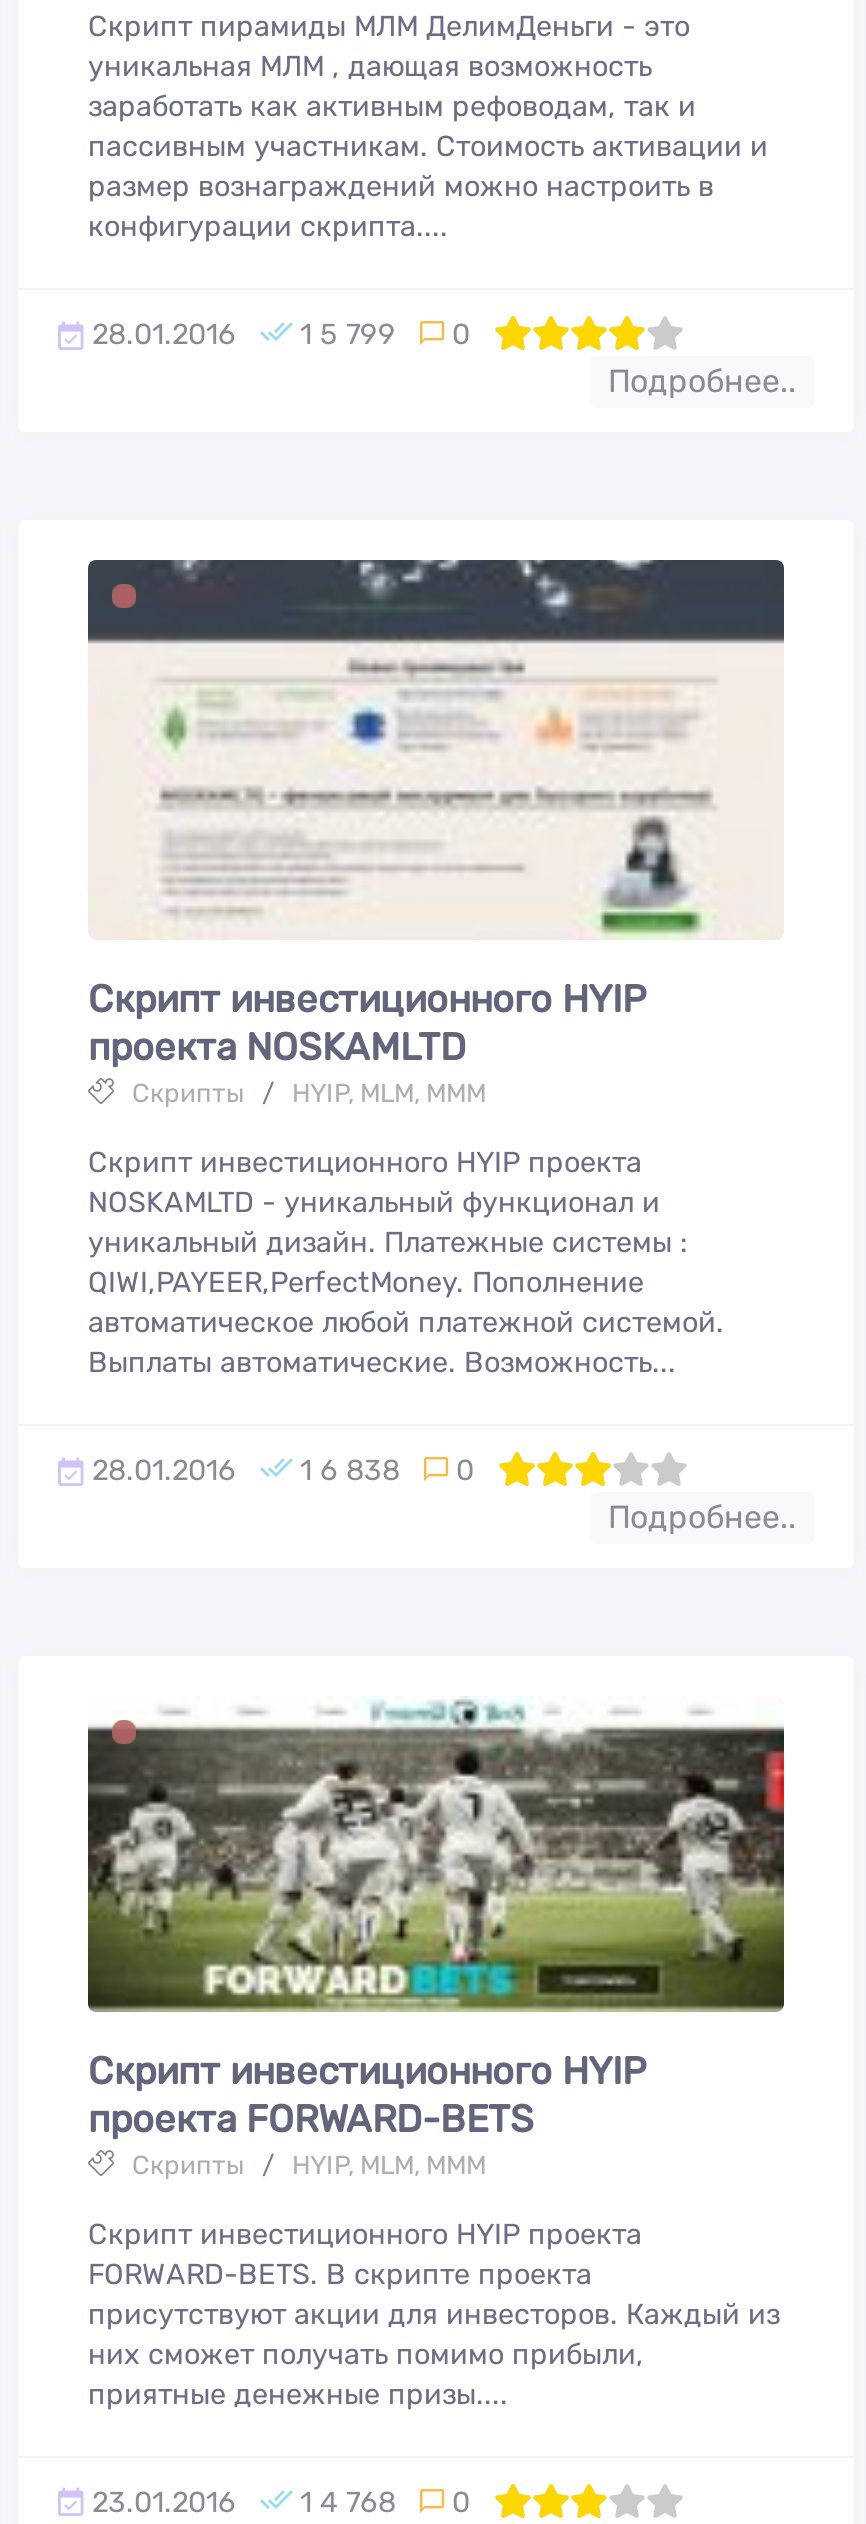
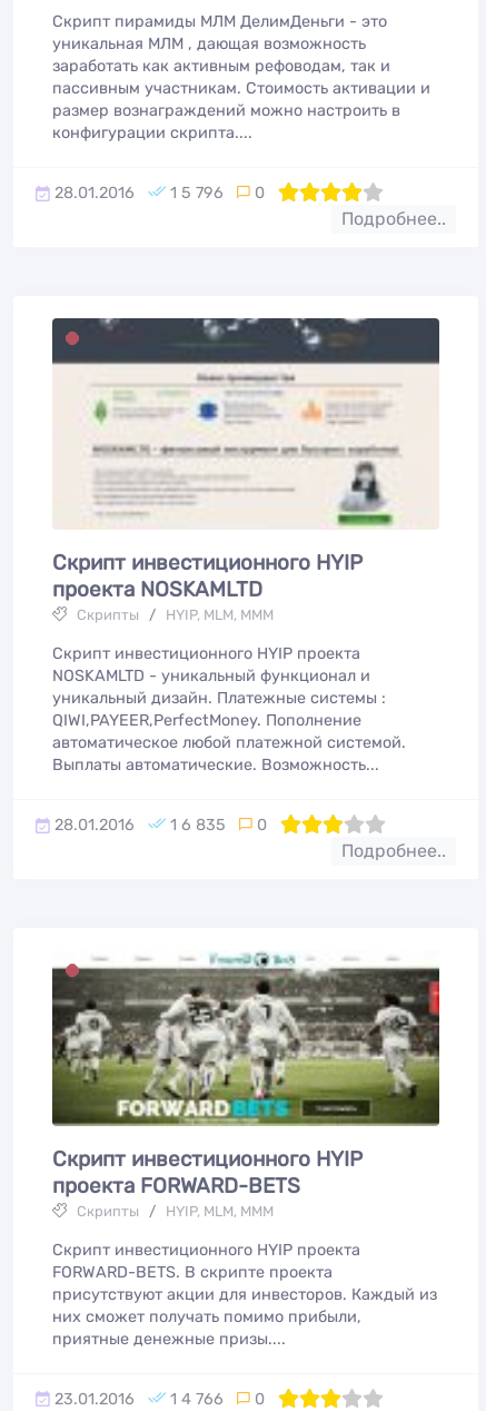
- 1 5 799
+ 1 5 796

- 1 6 838
+ 1 6 835

- 1 4 768
+ 1 4 766
